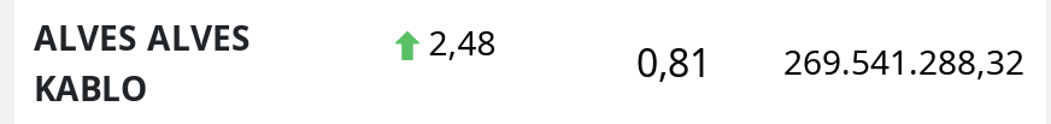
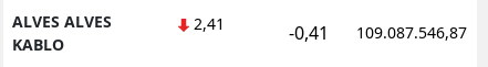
- 2,48
+ 2,41

- 0,81
+ -0,41

- 269.541.288,32
+ 109.087.546,87
